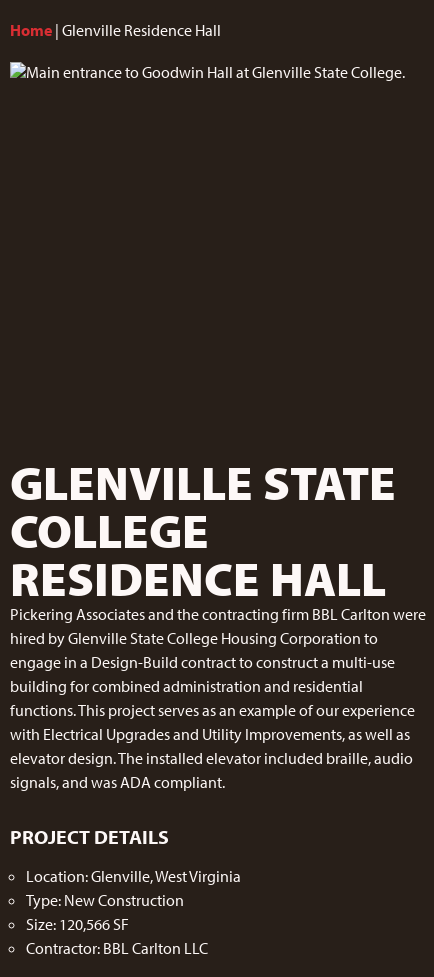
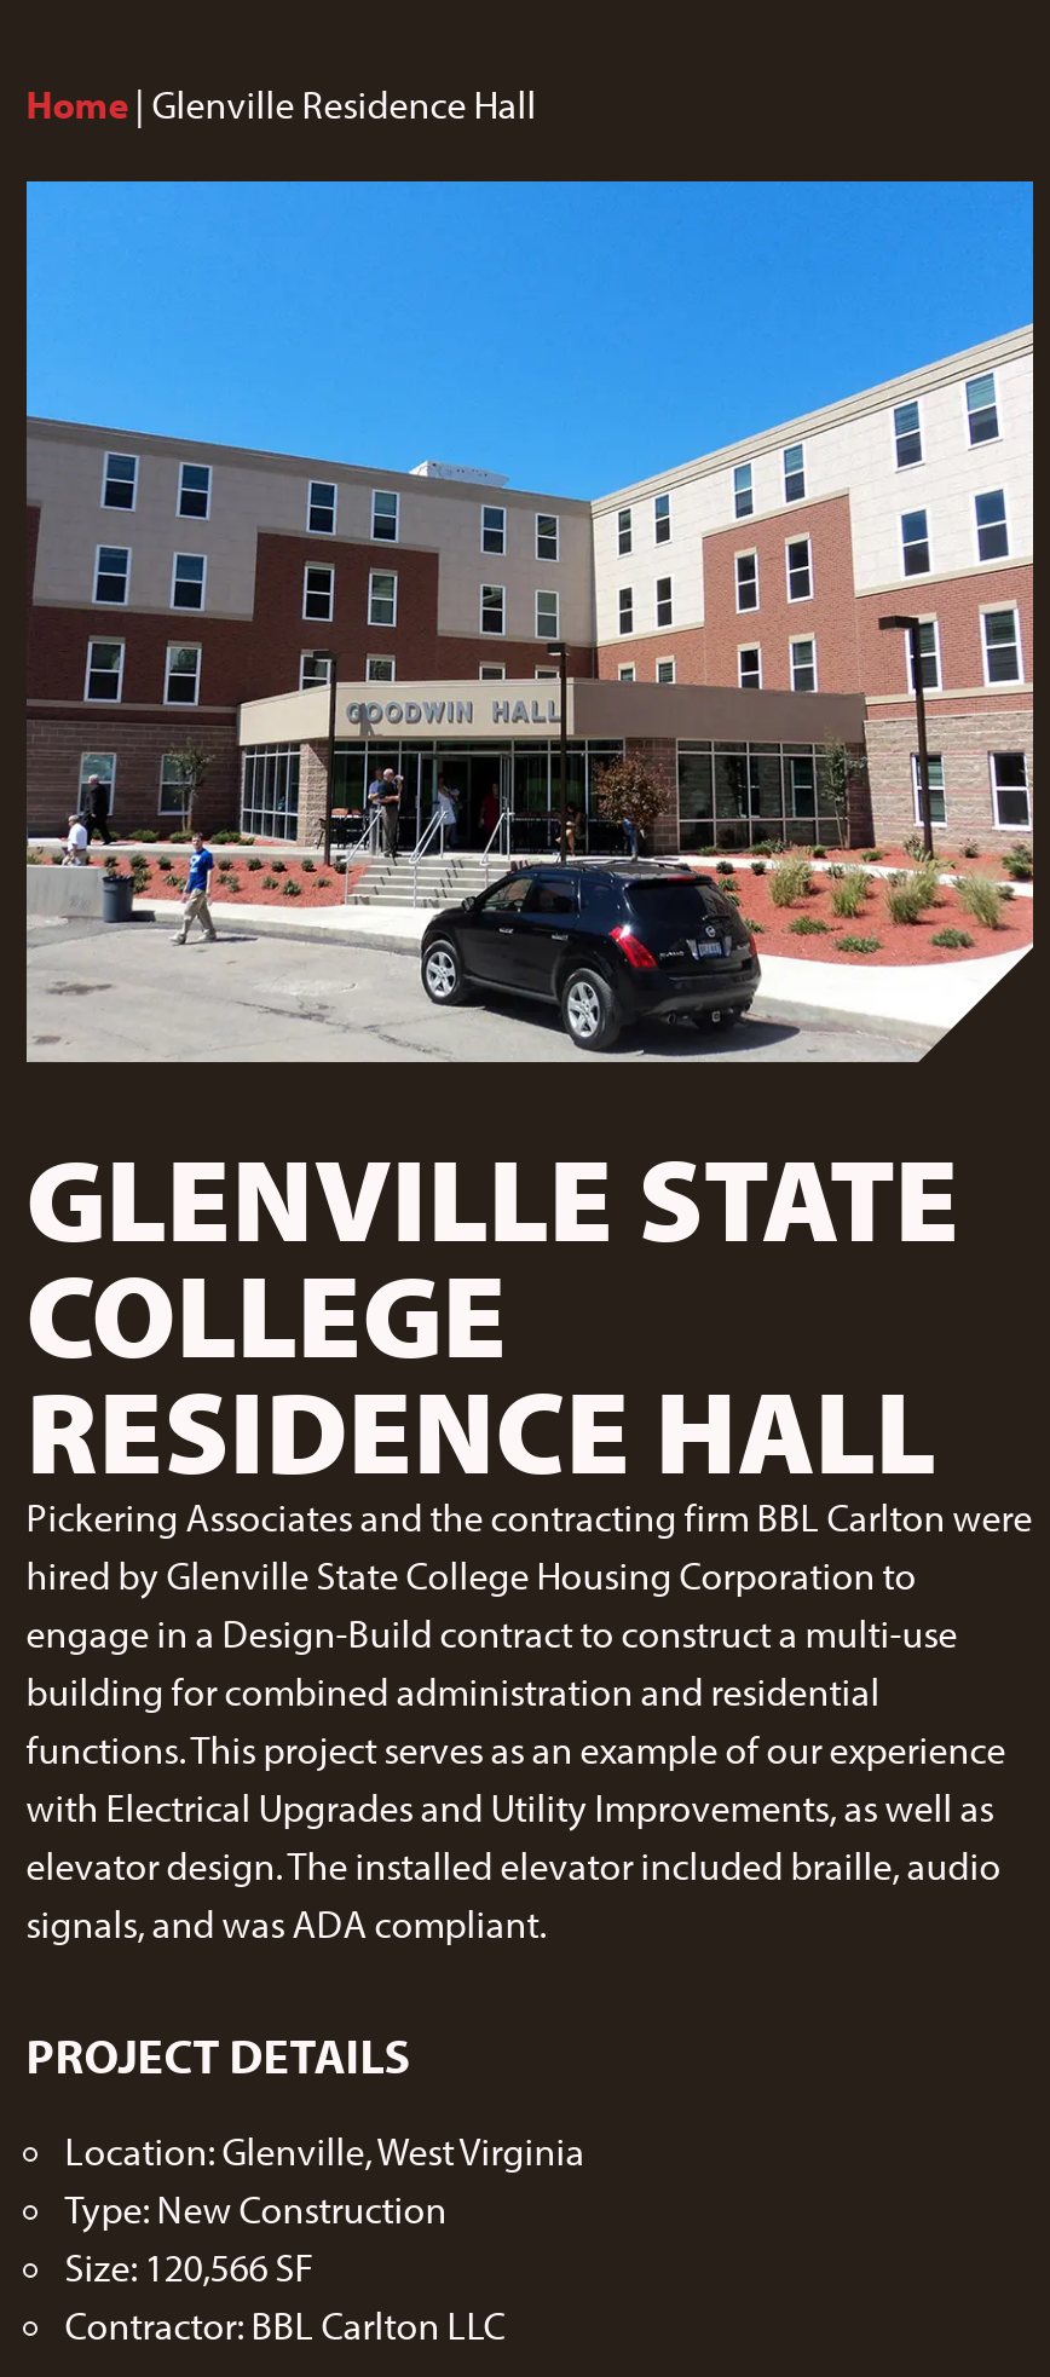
+ [image]
